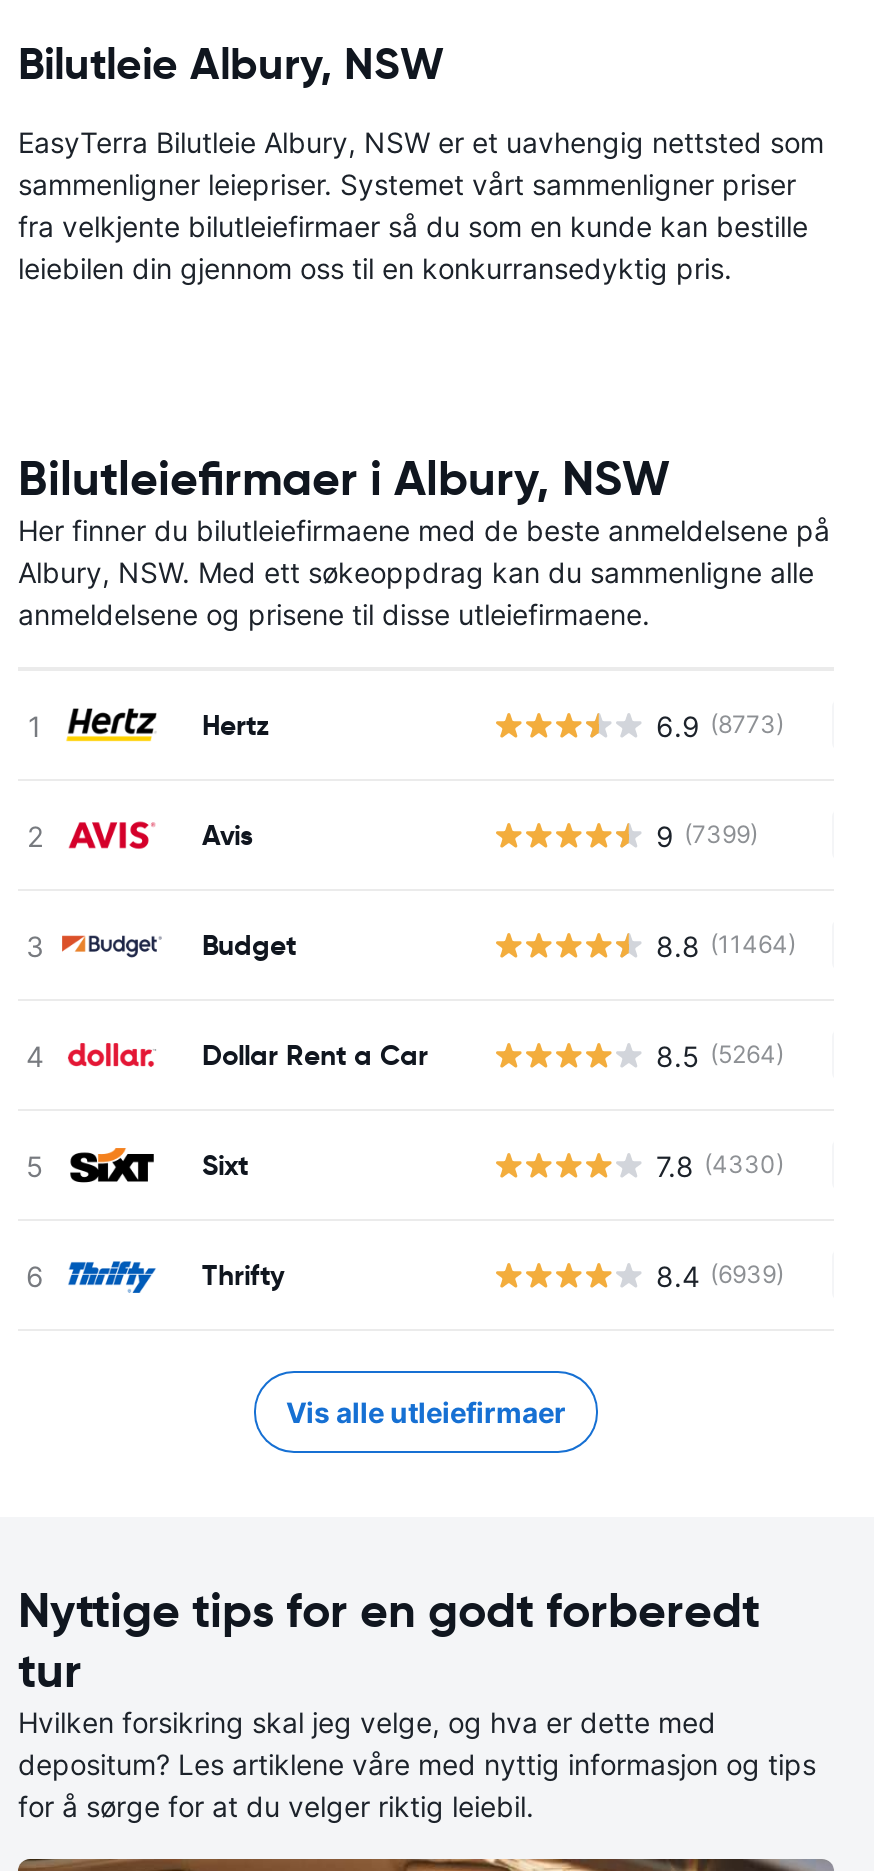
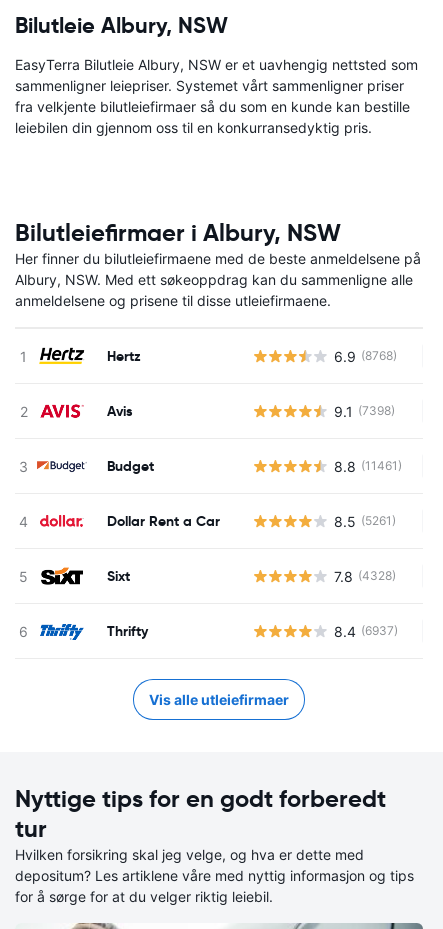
- 6.9 (8773)
+ 6.9 (8768)

- 9 (7399)
+ 9.1 (7398)

- 8.8 (11464)
+ 8.8 (11461)

- 8.5 (5264)
+ 8.5 (5261)

- 7.8 (4330)
+ 7.8 (4328)

- 8.4 (6939)
+ 8.4 (6937)
